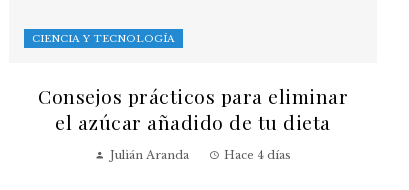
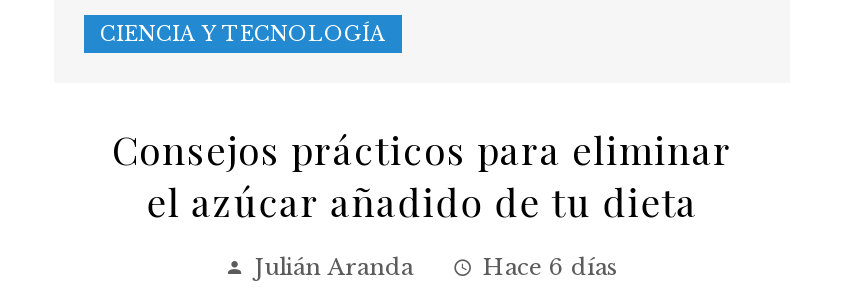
- Hace 4 días
+ Hace 6 días
